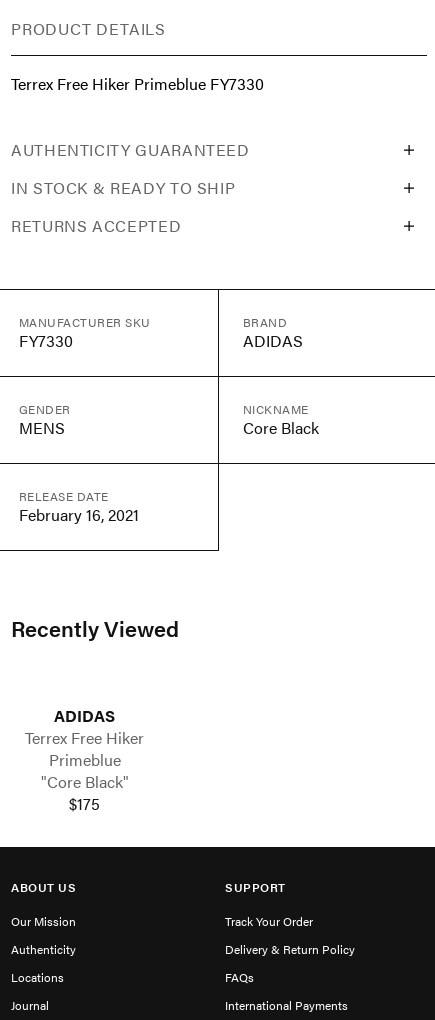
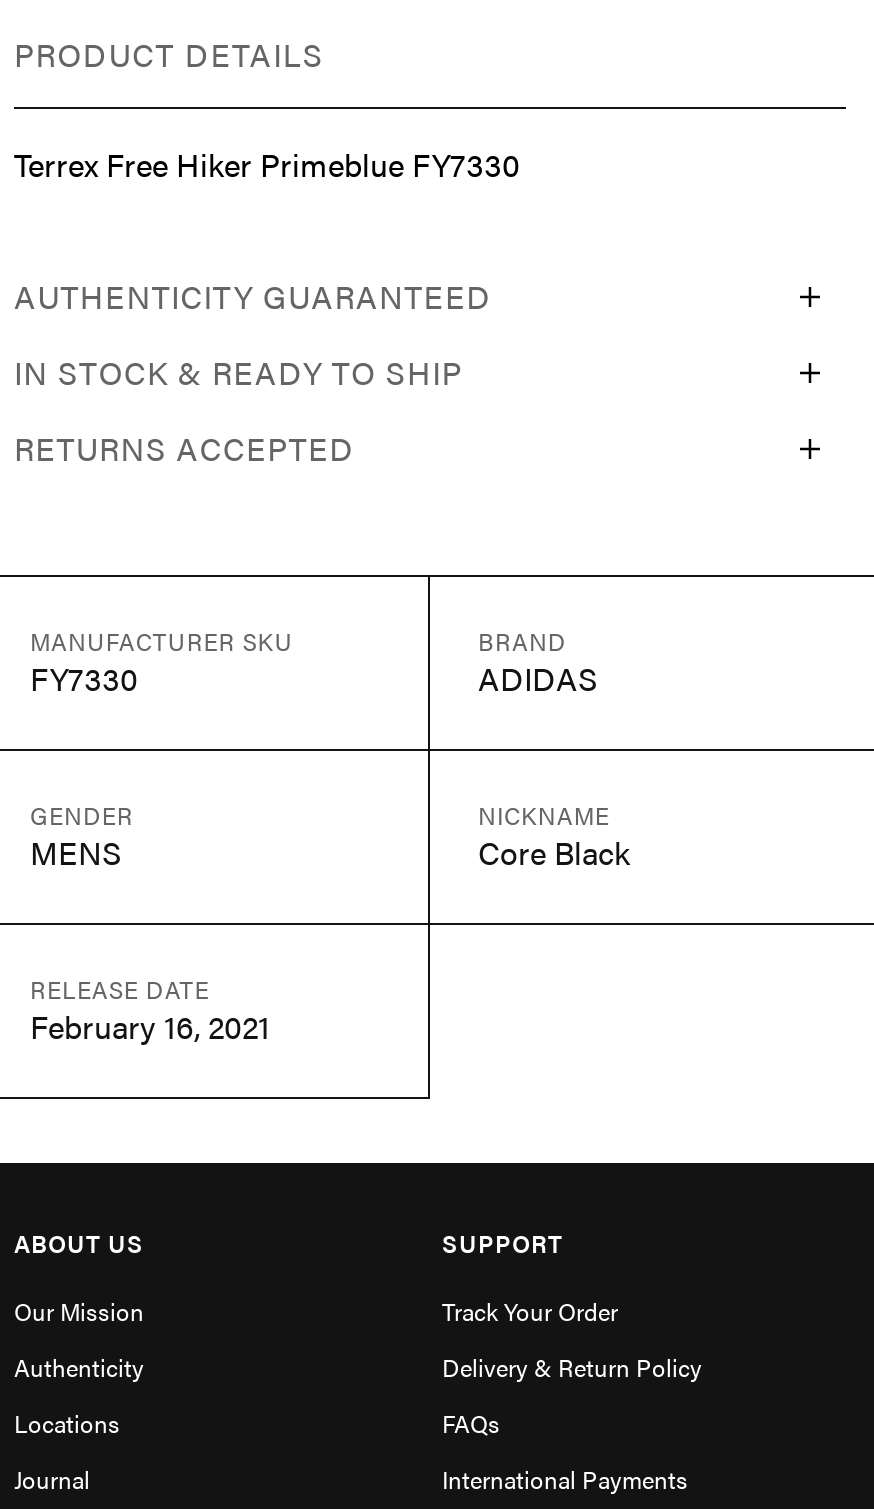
- Recently Viewed
- ADIDAS
- Terrex Free Hiker
- Primeblue
- "Core Black"
- $175
